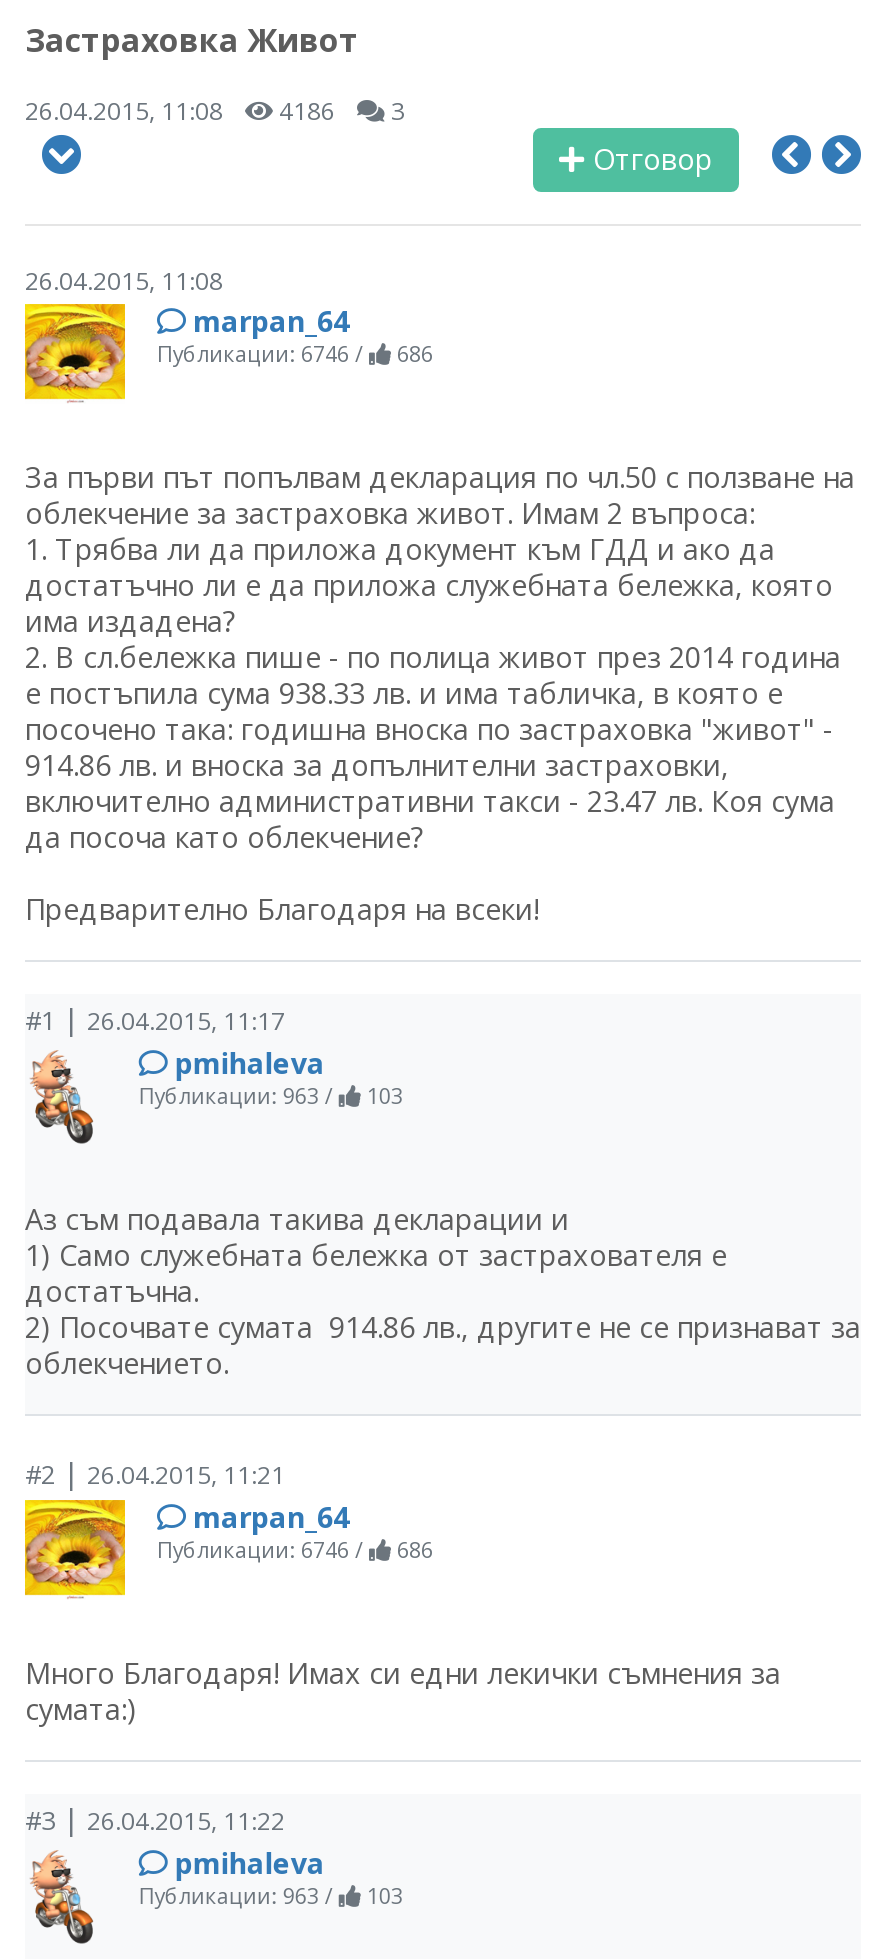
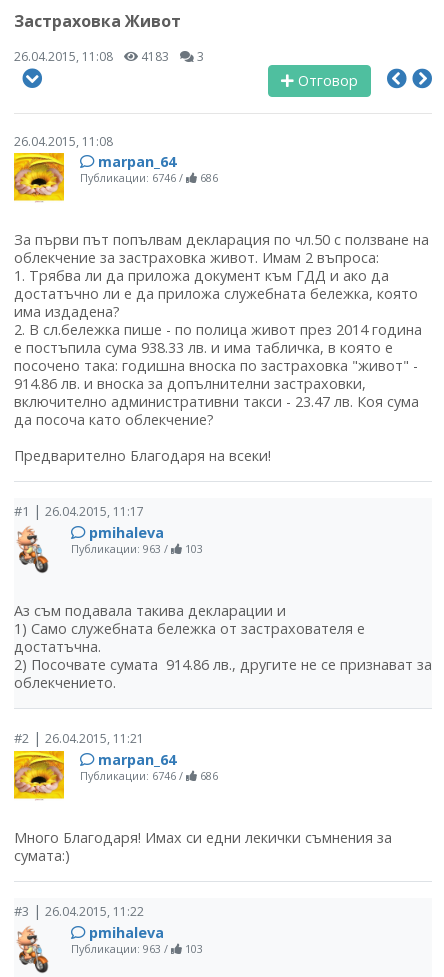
- 26.04.2015, 11:08 4186 3
+ 26.04.2015, 11:08 4183 3
